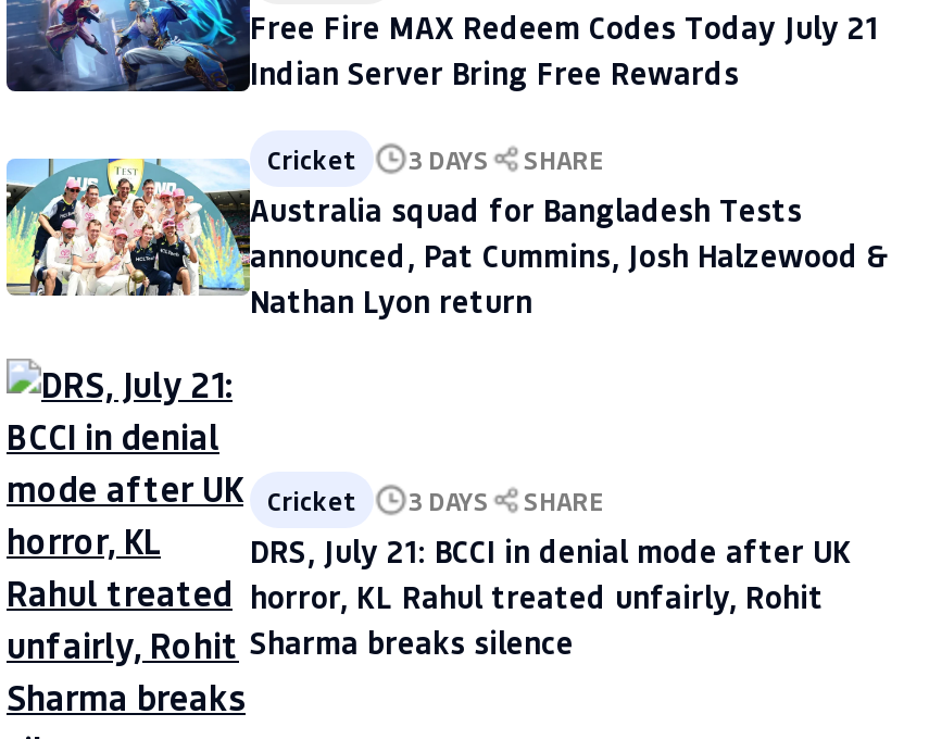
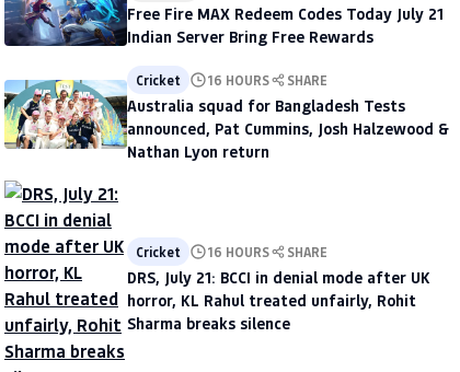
- Cricket 3 DAYS SHARE
+ Cricket 16 HOURS SHARE

- Cricket 3 DAYS SHARE
+ Cricket 16 HOURS SHARE
